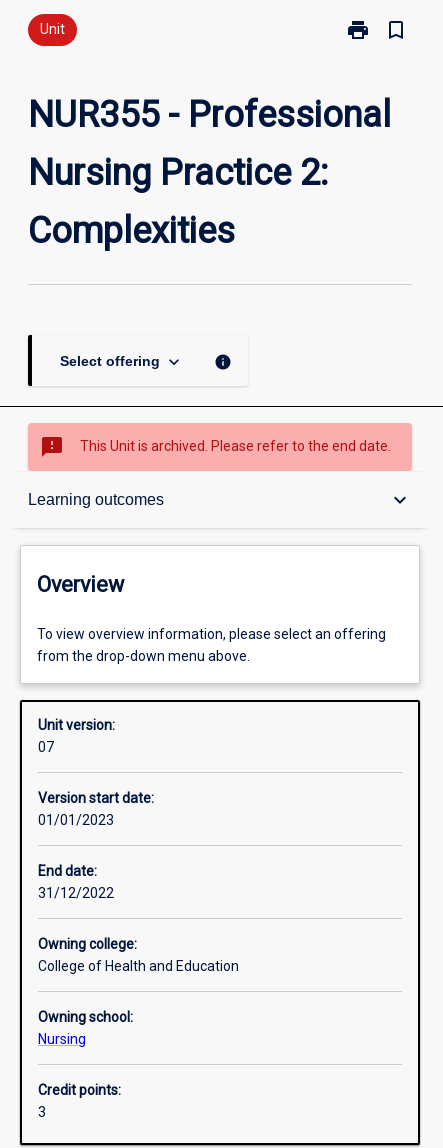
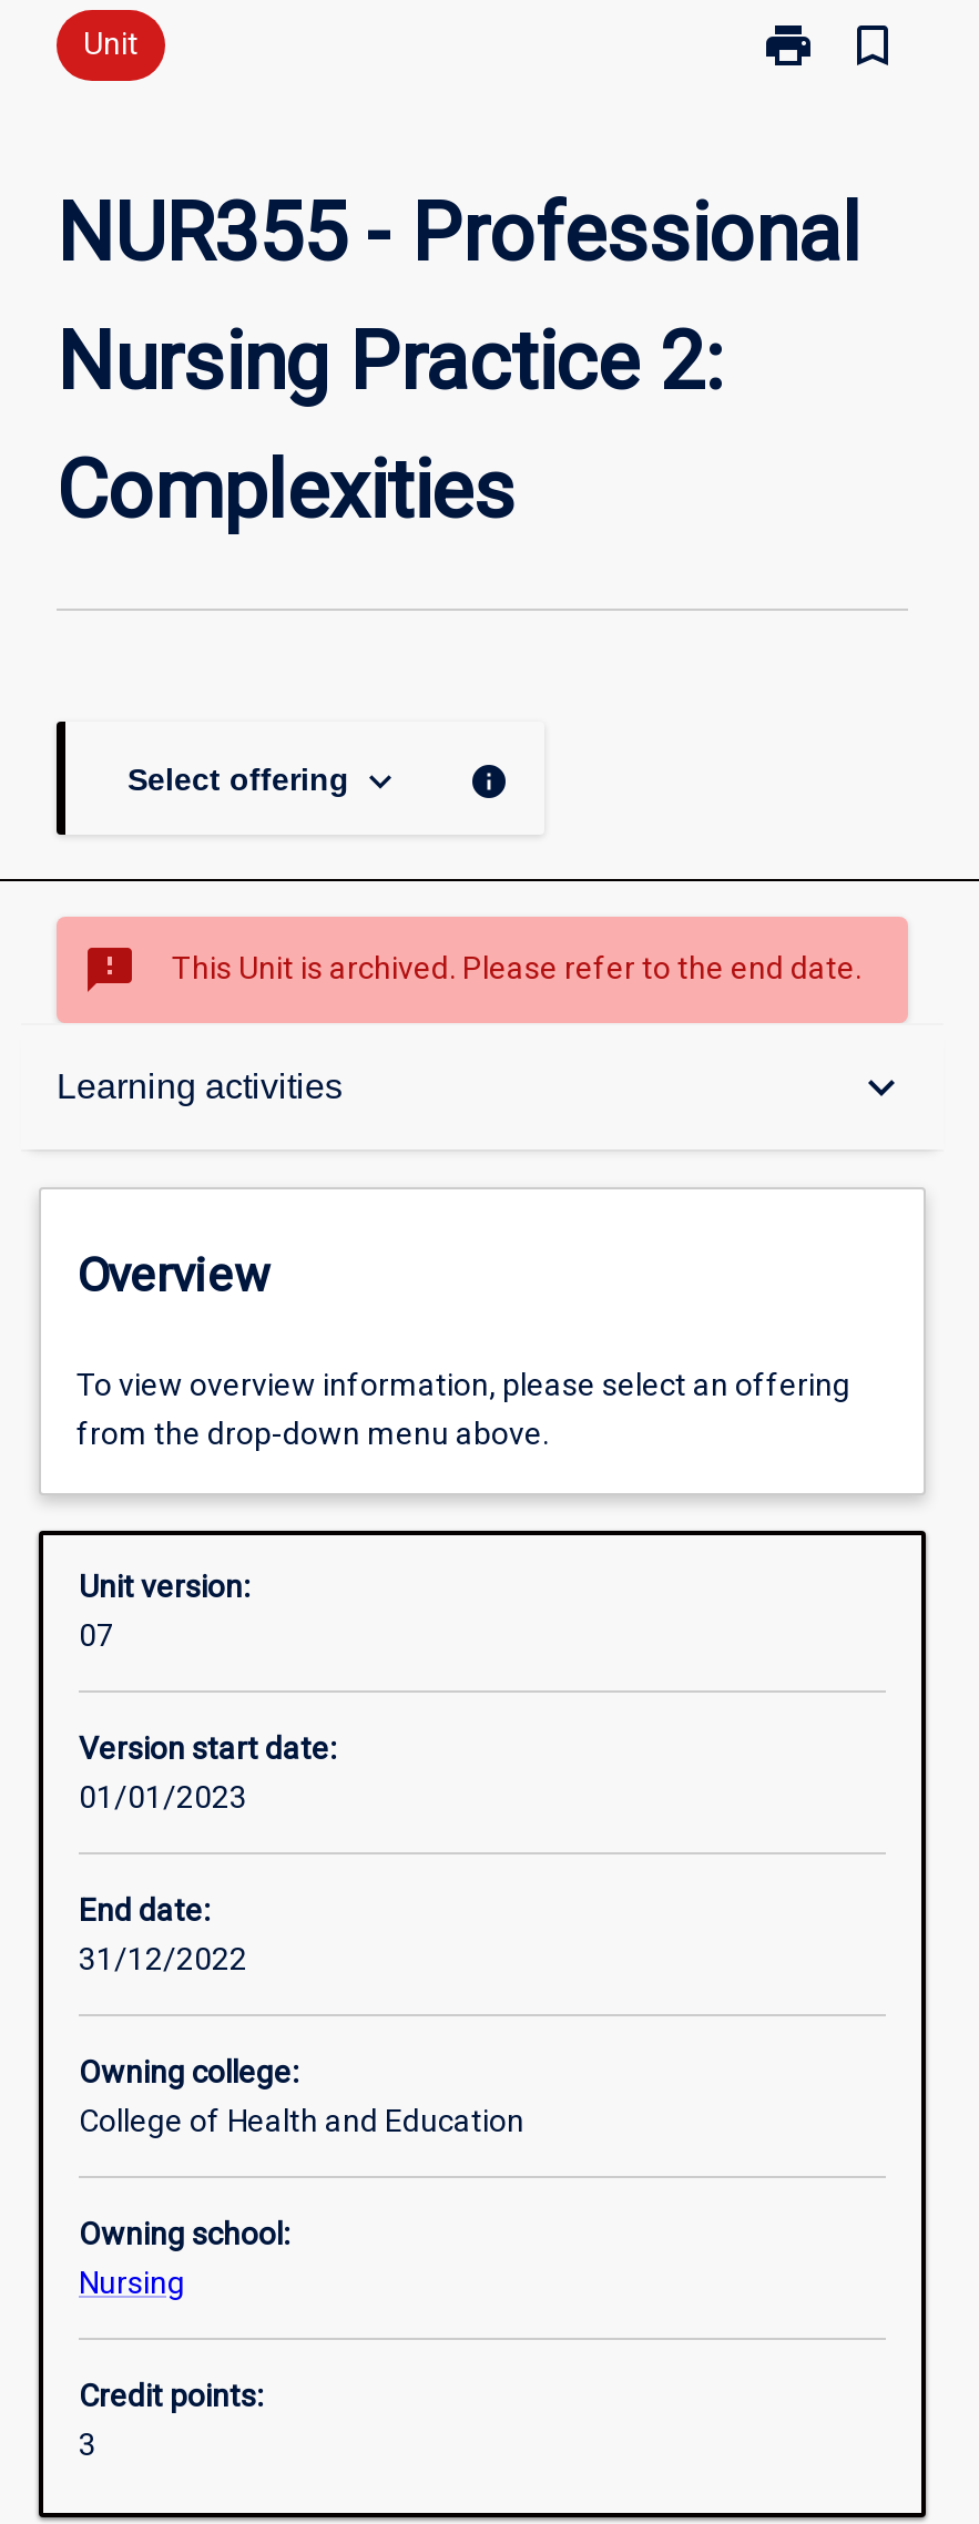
- Learning outcomes
+ Learning activities
